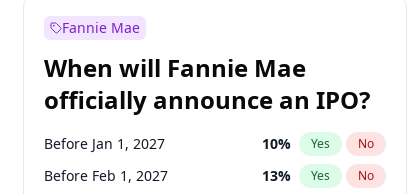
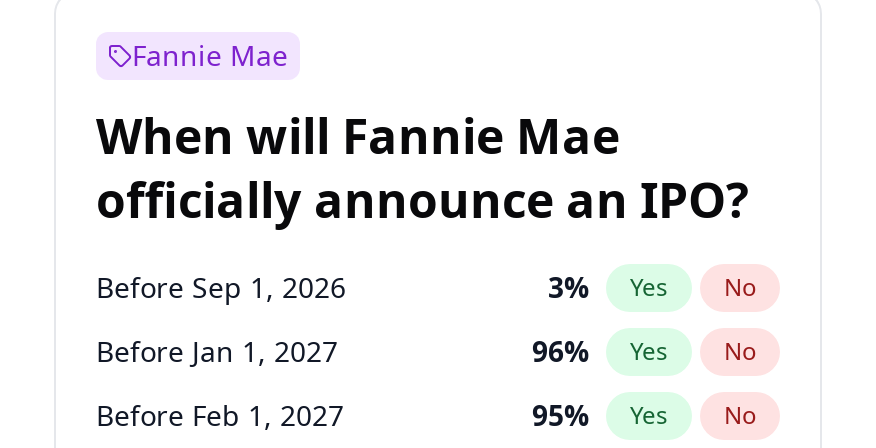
+ Before Sep 1, 2026
+ 3%
+ Yes
+ No

- 10% Yes No
+ 96% Yes No

- 13% Yes No
+ 95% Yes No
